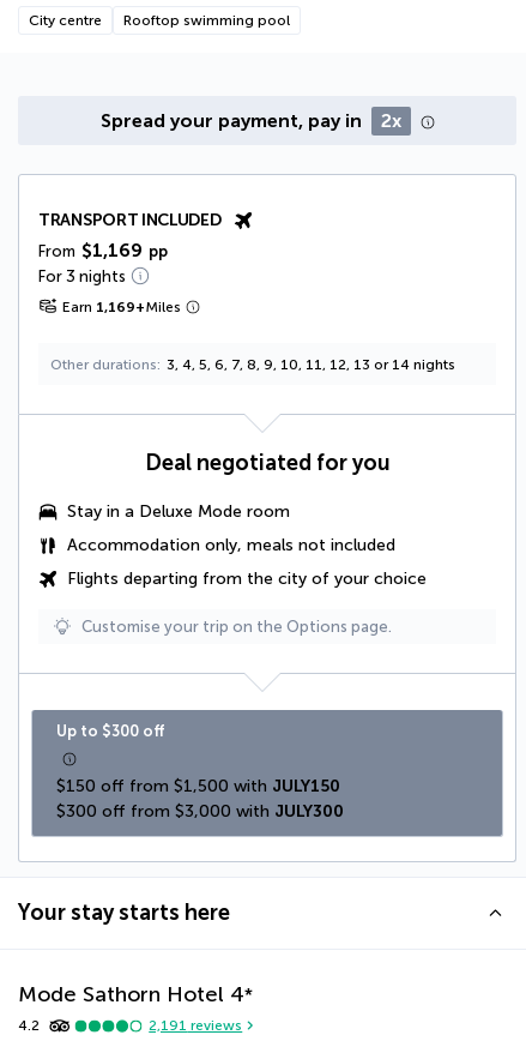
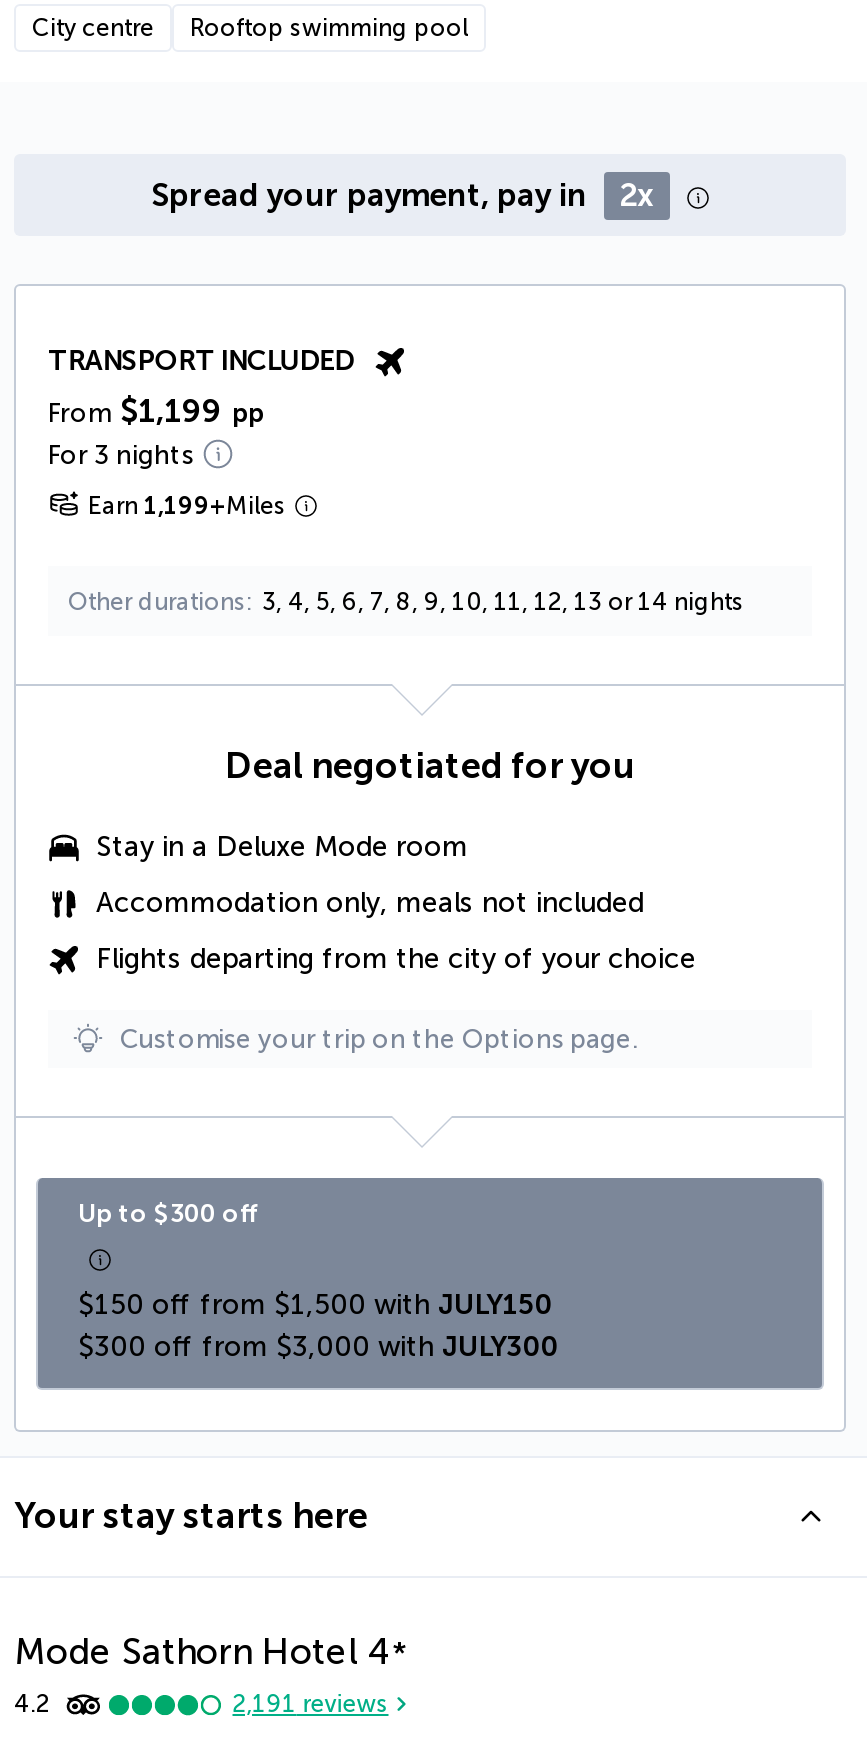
- From $1,169 pp
+ From $1,199 pp

- Earn 1,169+Miles
+ Earn 1,199+Miles
